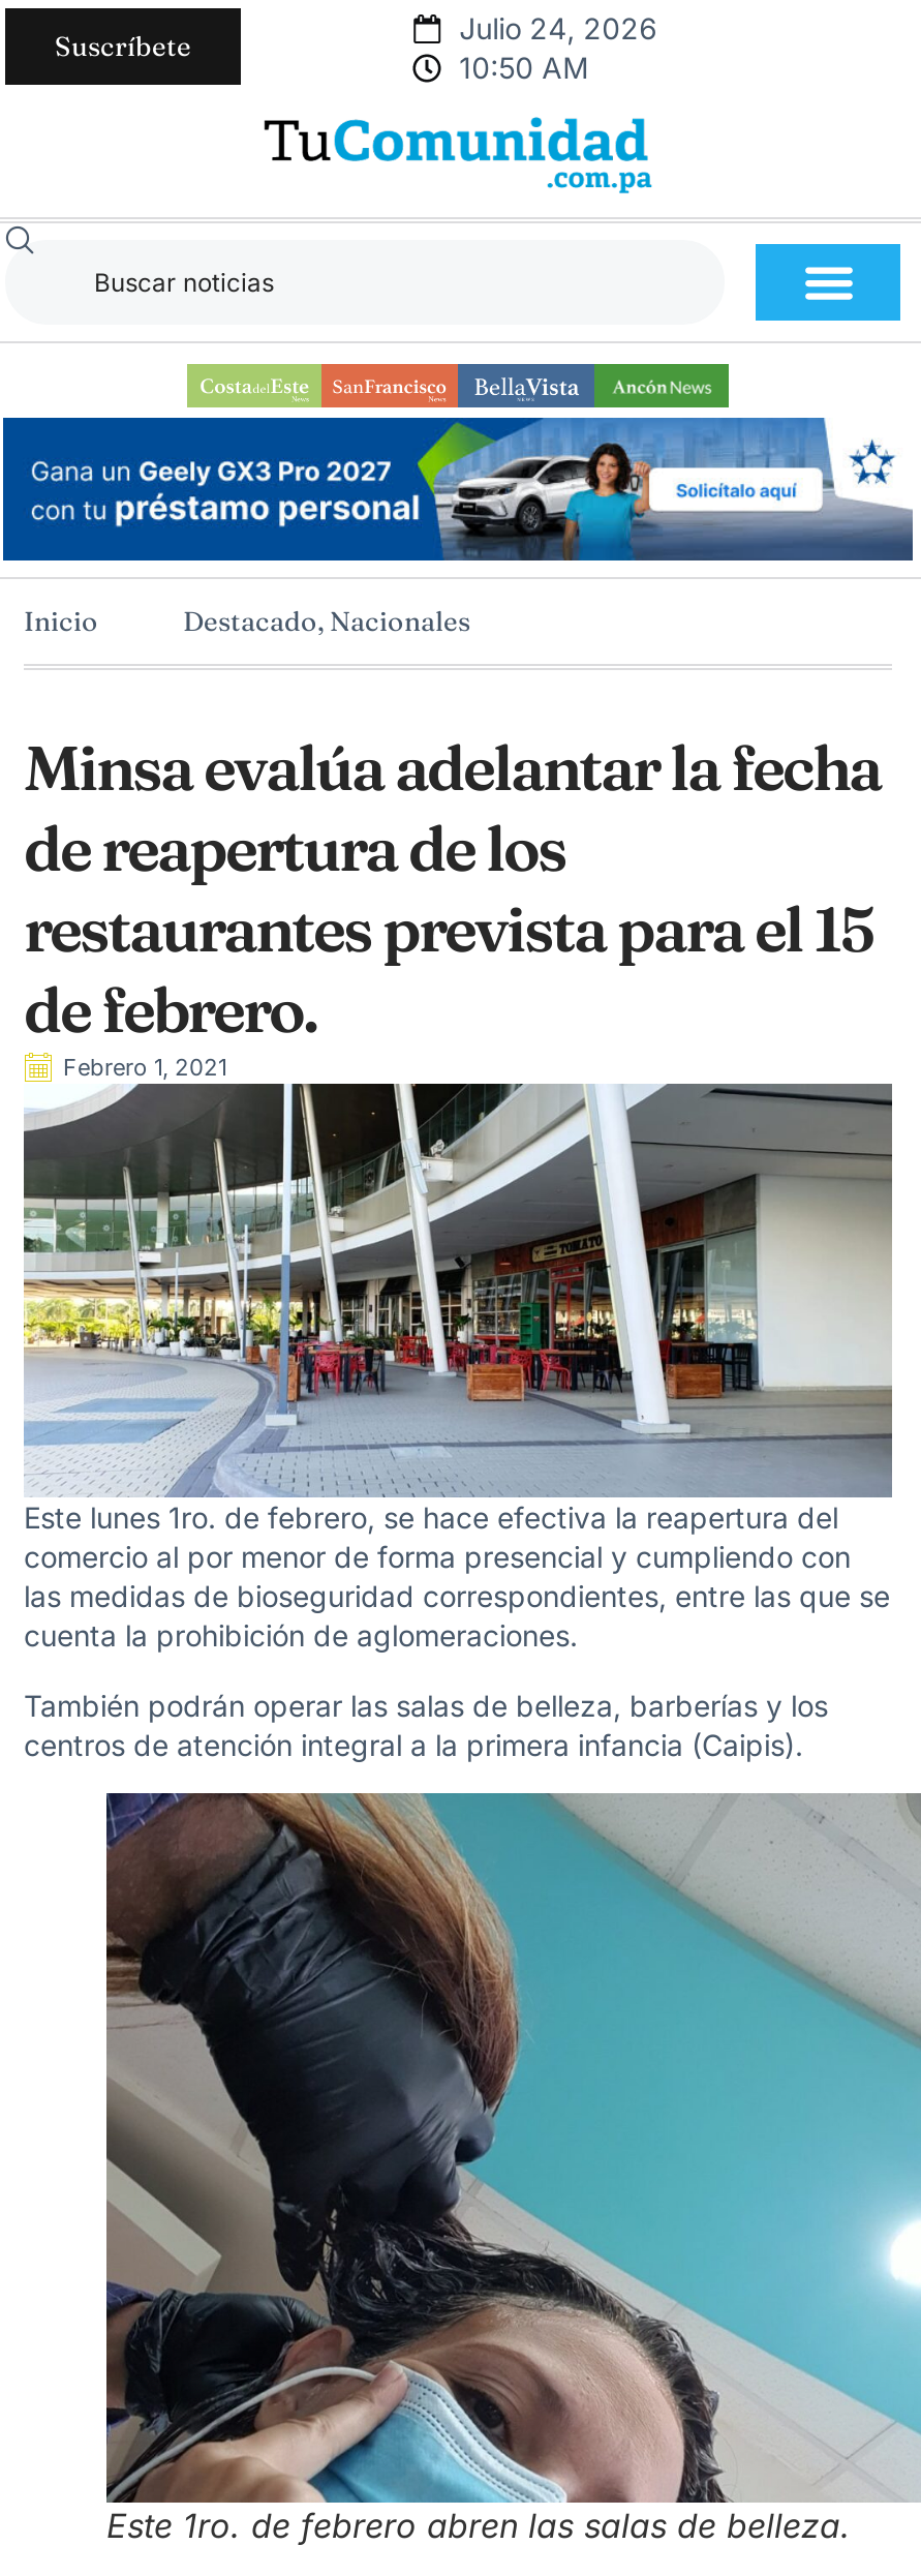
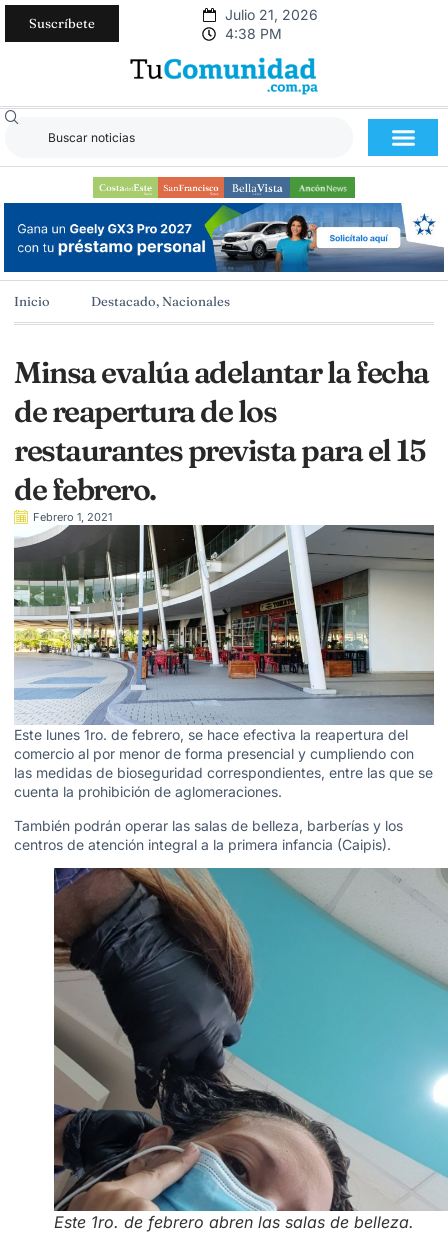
- Julio 24, 2026
- 10:50 AM
+ Julio 21, 2026
+ 4:38 PM
